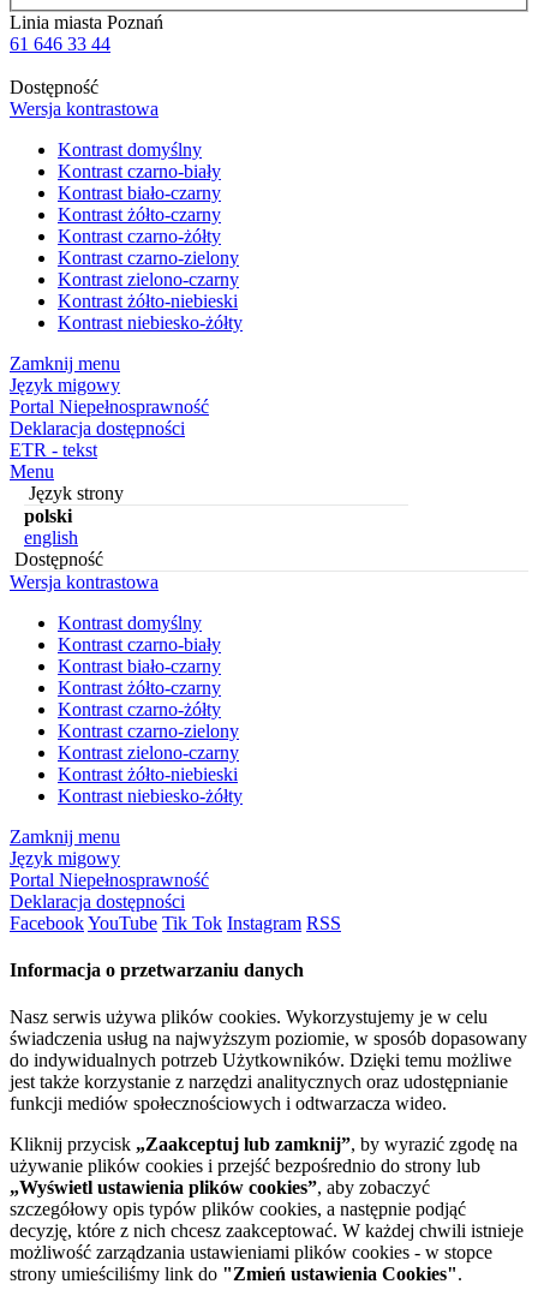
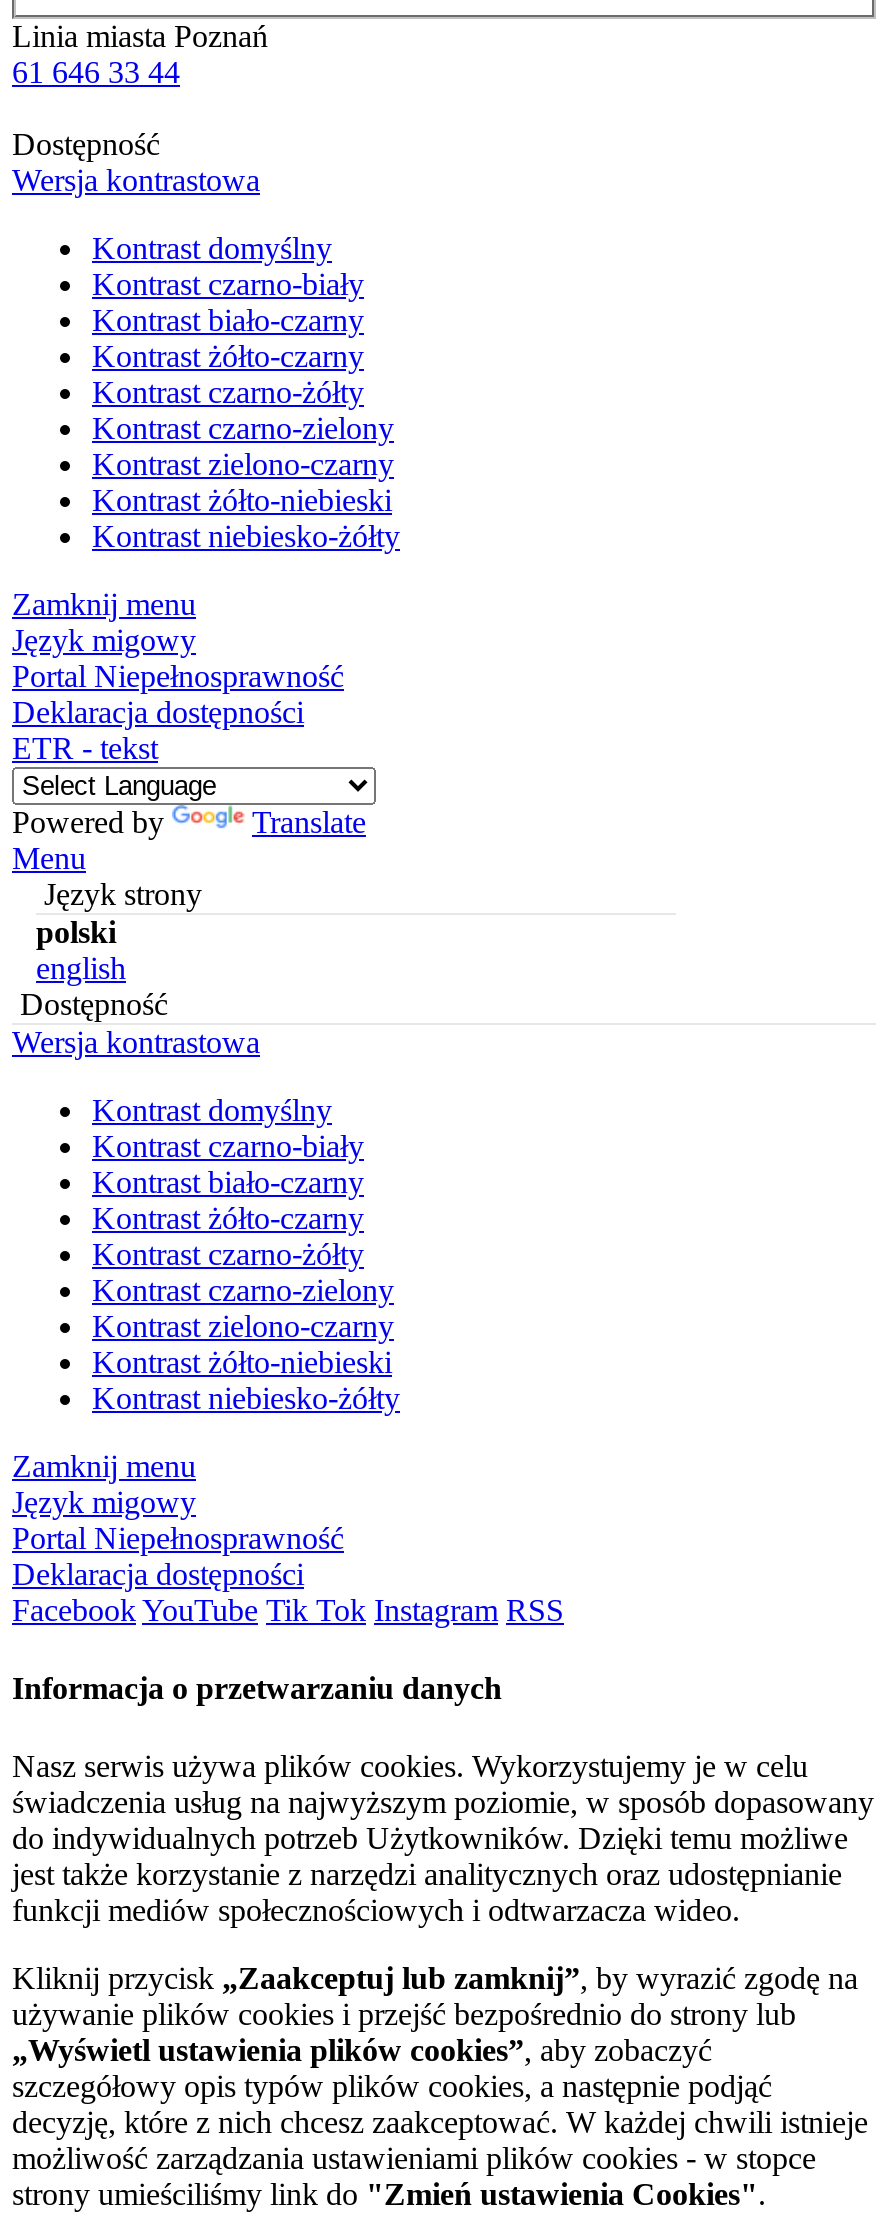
+ Powered by
+ Translate
